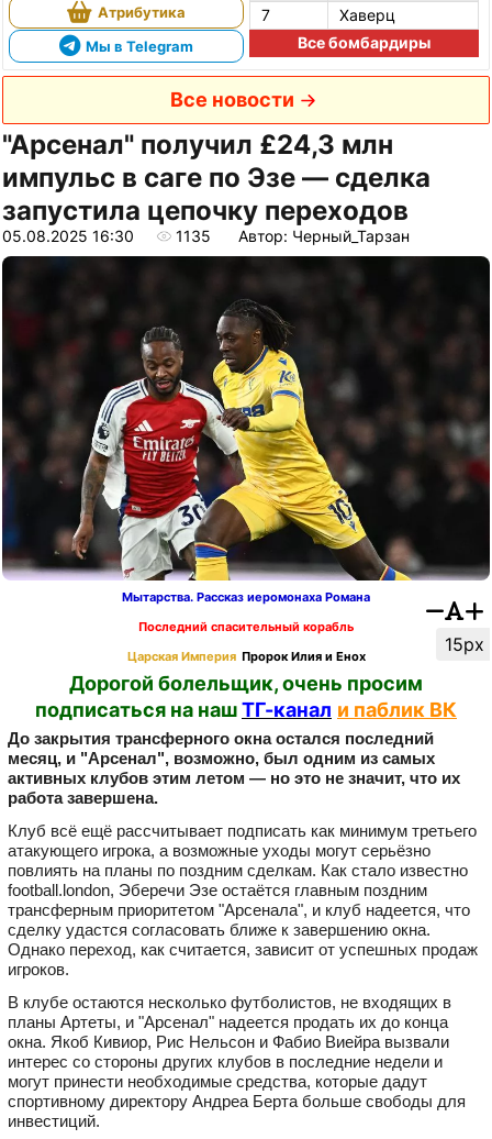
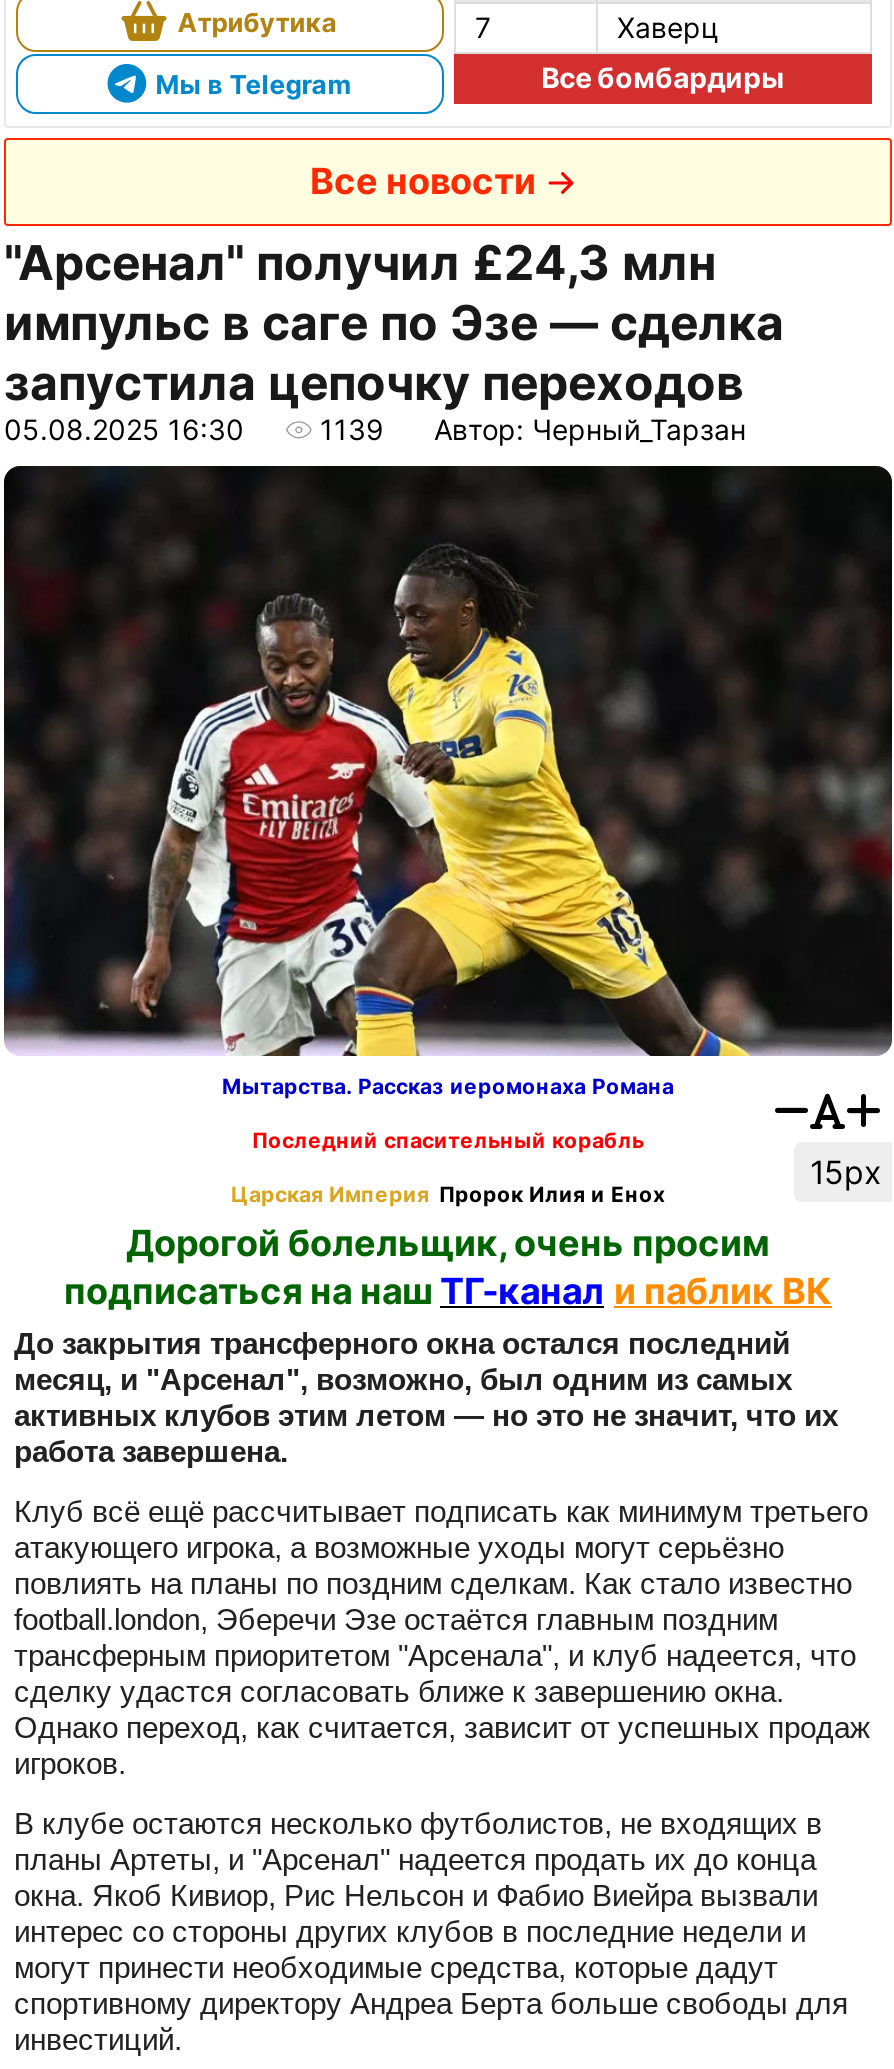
- 1135 Автор: Черный_Тарзан
+ 1139 Автор: Черный_Тарзан
